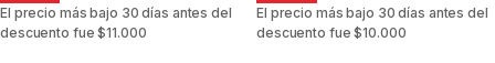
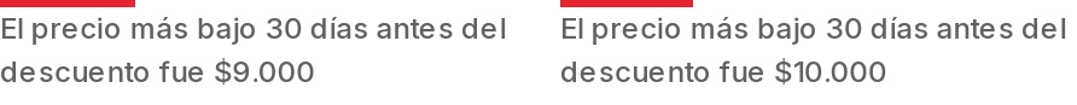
- descuento fue $11.000
+ descuento fue $9.000
